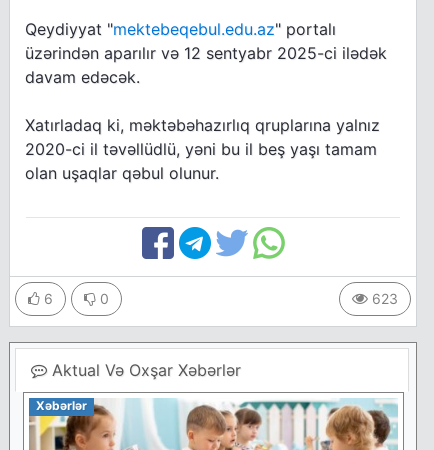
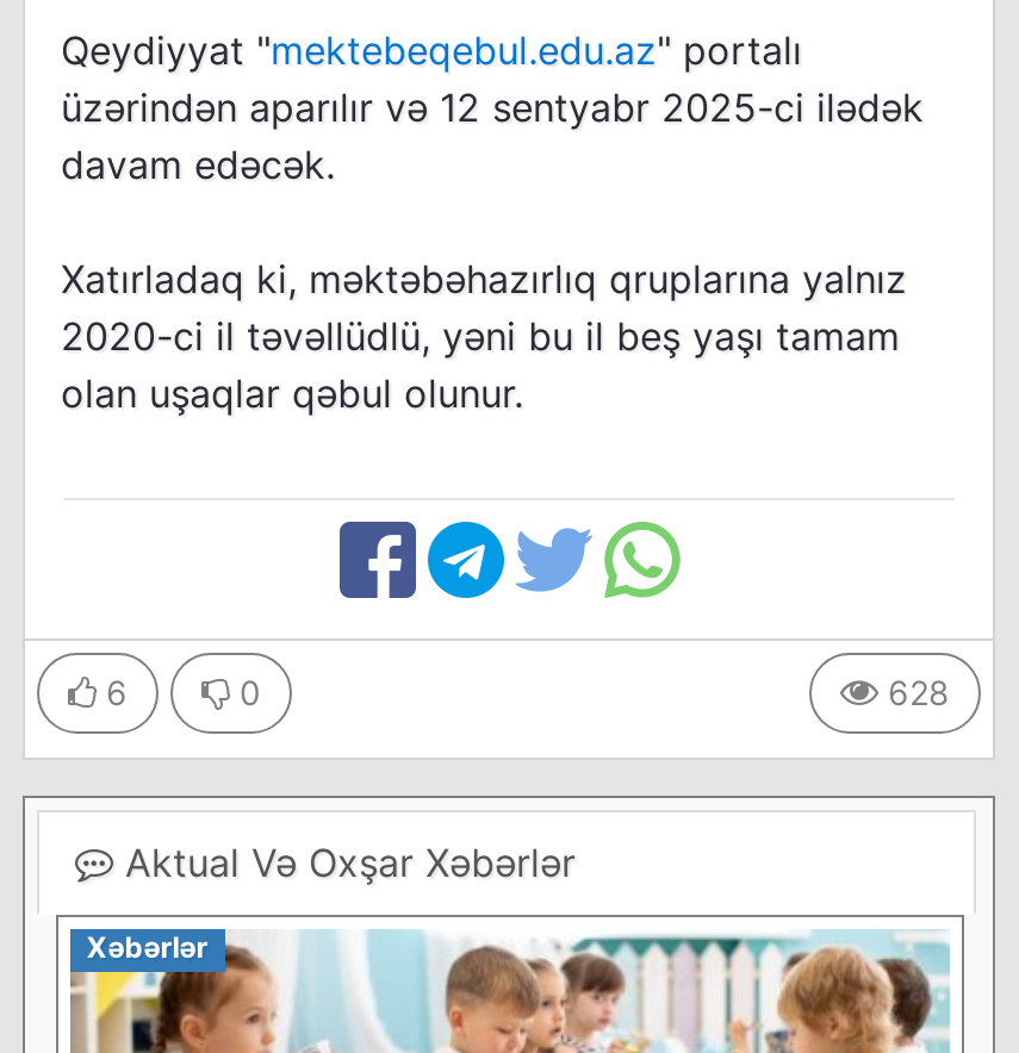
- 623
+ 628
